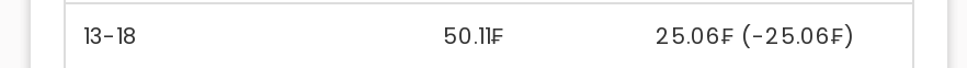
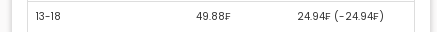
- 50.11₣
+ 49.88₣

- 25.06₣ (-25.06₣)
+ 24.94₣ (-24.94₣)
